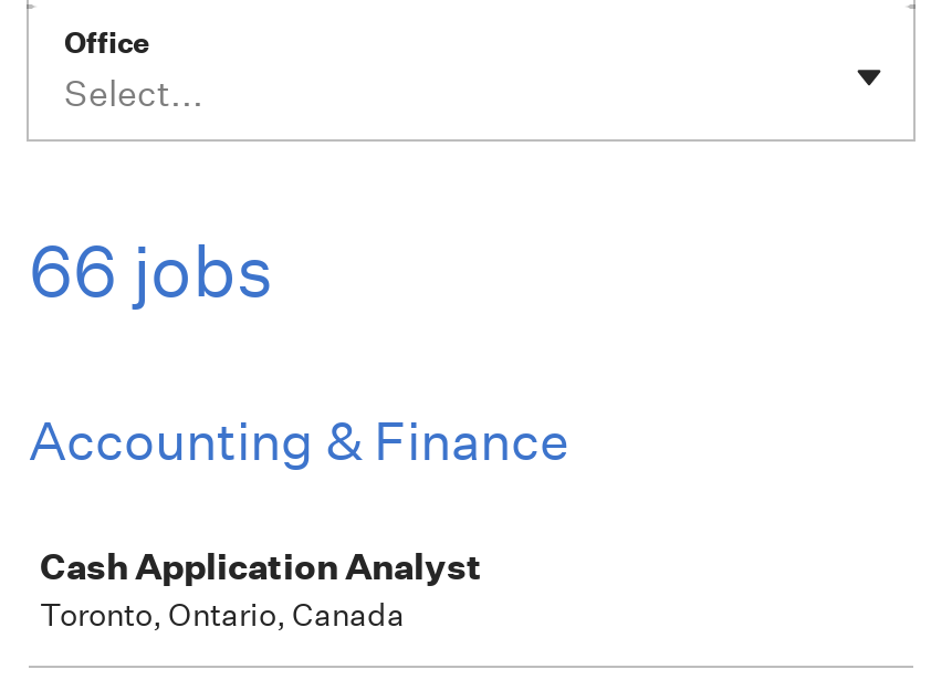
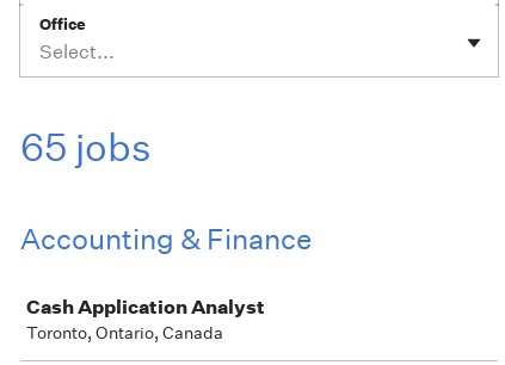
- 66 jobs
+ 65 jobs
